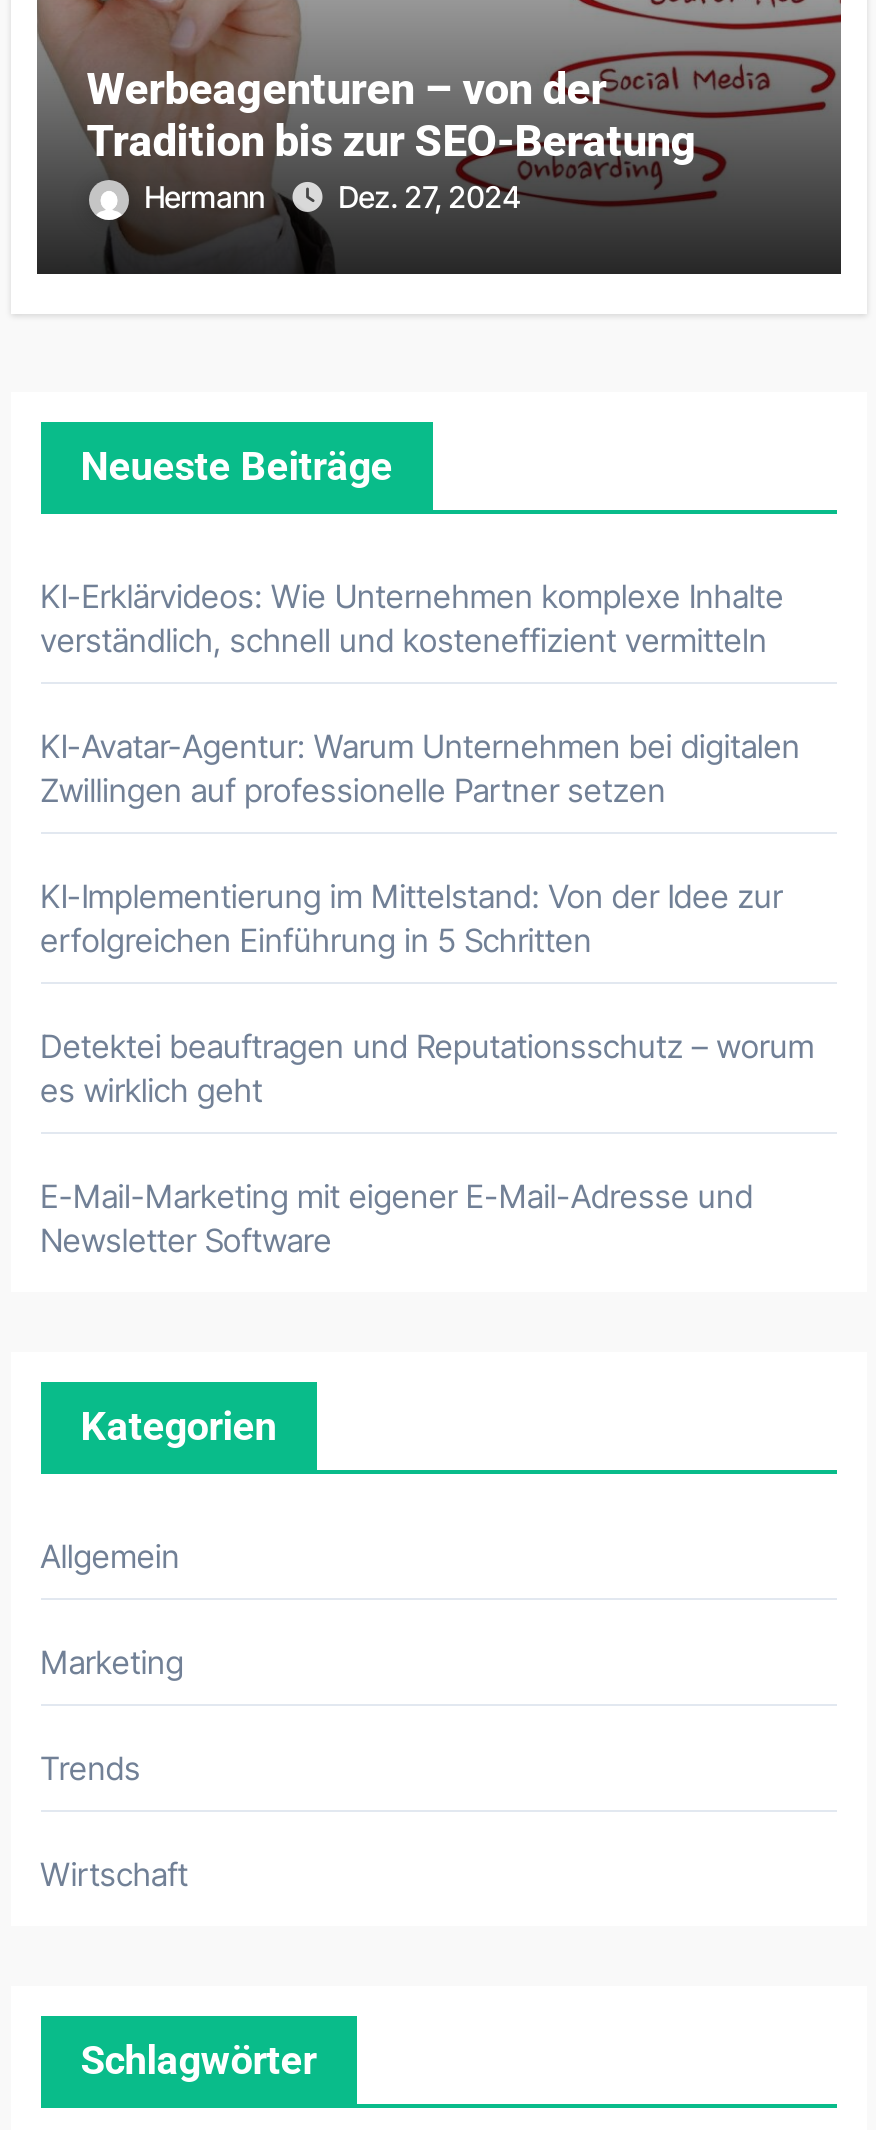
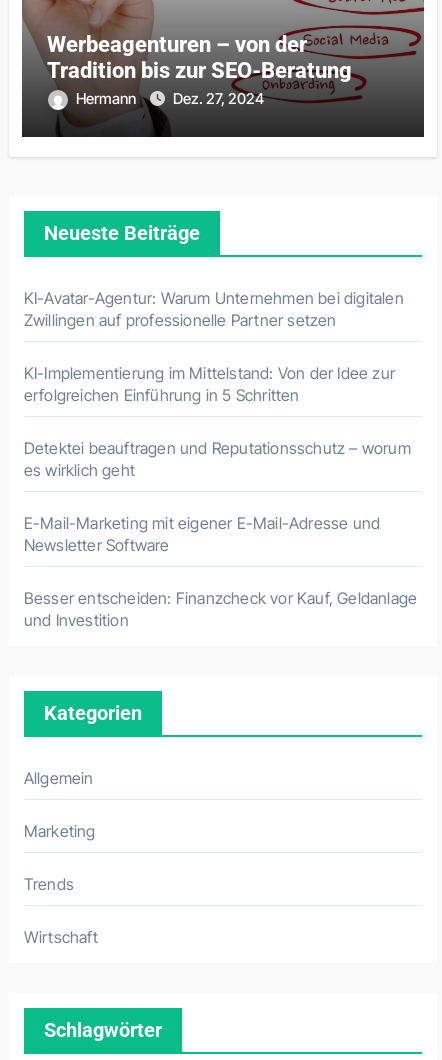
- KI-Erklärvideos: Wie Unternehmen komplexe Inhalte
- verständlich, schnell und kosteneffizient vermitteln

moved up: KI-Avatar-Agentur: Warum Unternehmen bei digitalen | Zwillingen auf professionelle Partner setzen | KI-Implementierung im Mittelstand: Von der Idee zur | erfolgreichen Einführung in 5 Schritten | Detektei beauftragen und Reputationsschutz – worum | es wirklich geht | E-Mail-Marketing mit eigener E-Mail-Adresse und | Newsletter Software

+ Besser entscheiden: Finanzcheck vor Kauf, Geldanlage
+ und Investition
